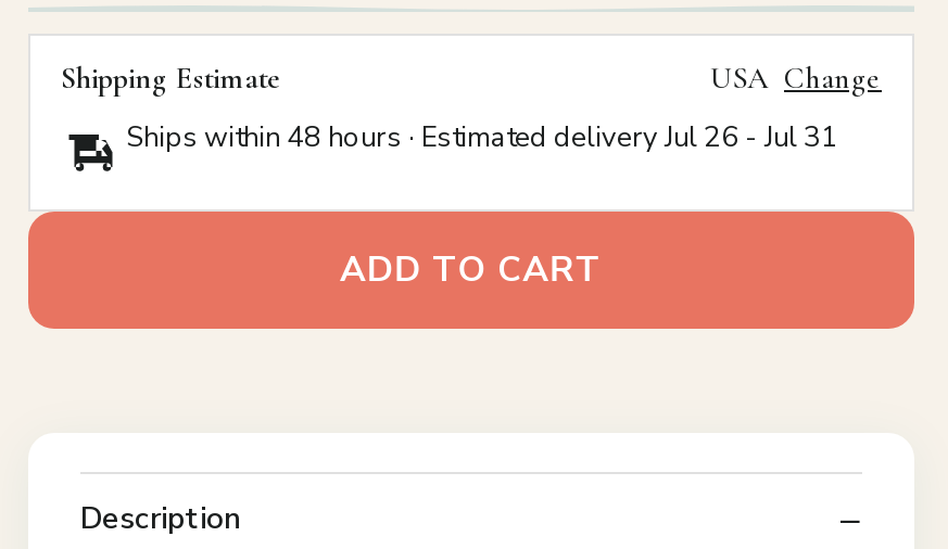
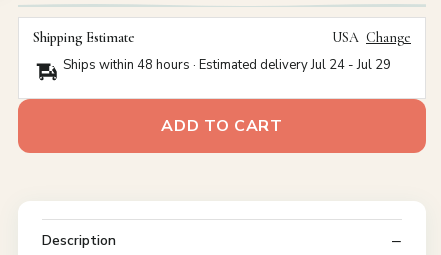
- Ships within 48 hours · Estimated delivery Jul 26 - Jul 31
+ Ships within 48 hours · Estimated delivery Jul 24 - Jul 29
